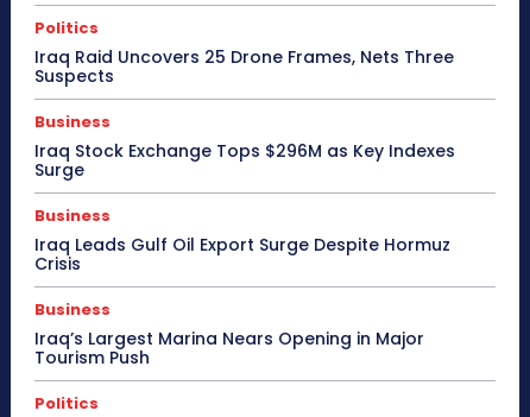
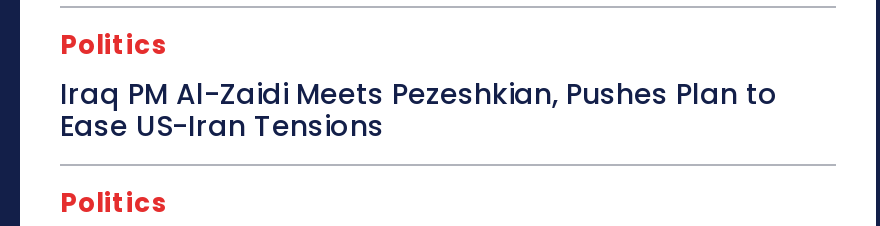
- Iraq Raid Uncovers 25 Drone Frames, Nets Three
- Suspects
- Business
- Iraq Stock Exchange Tops $296M as Key Indexes
- Surge
- Business
- Iraq Leads Gulf Oil Export Surge Despite Hormuz
- Crisis
- Business
- Iraq’s Largest Marina Nears Opening in Major
- Tourism Push
+ Iraq PM Al-Zaidi Meets Pezeshkian, Pushes Plan to
+ Ease US-Iran Tensions
